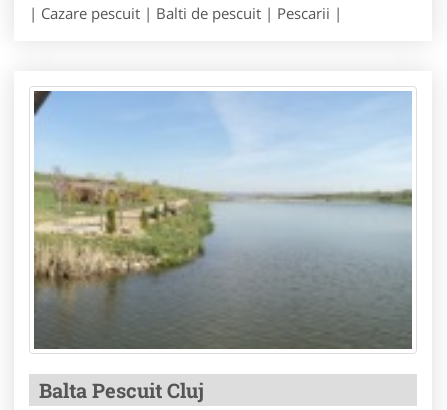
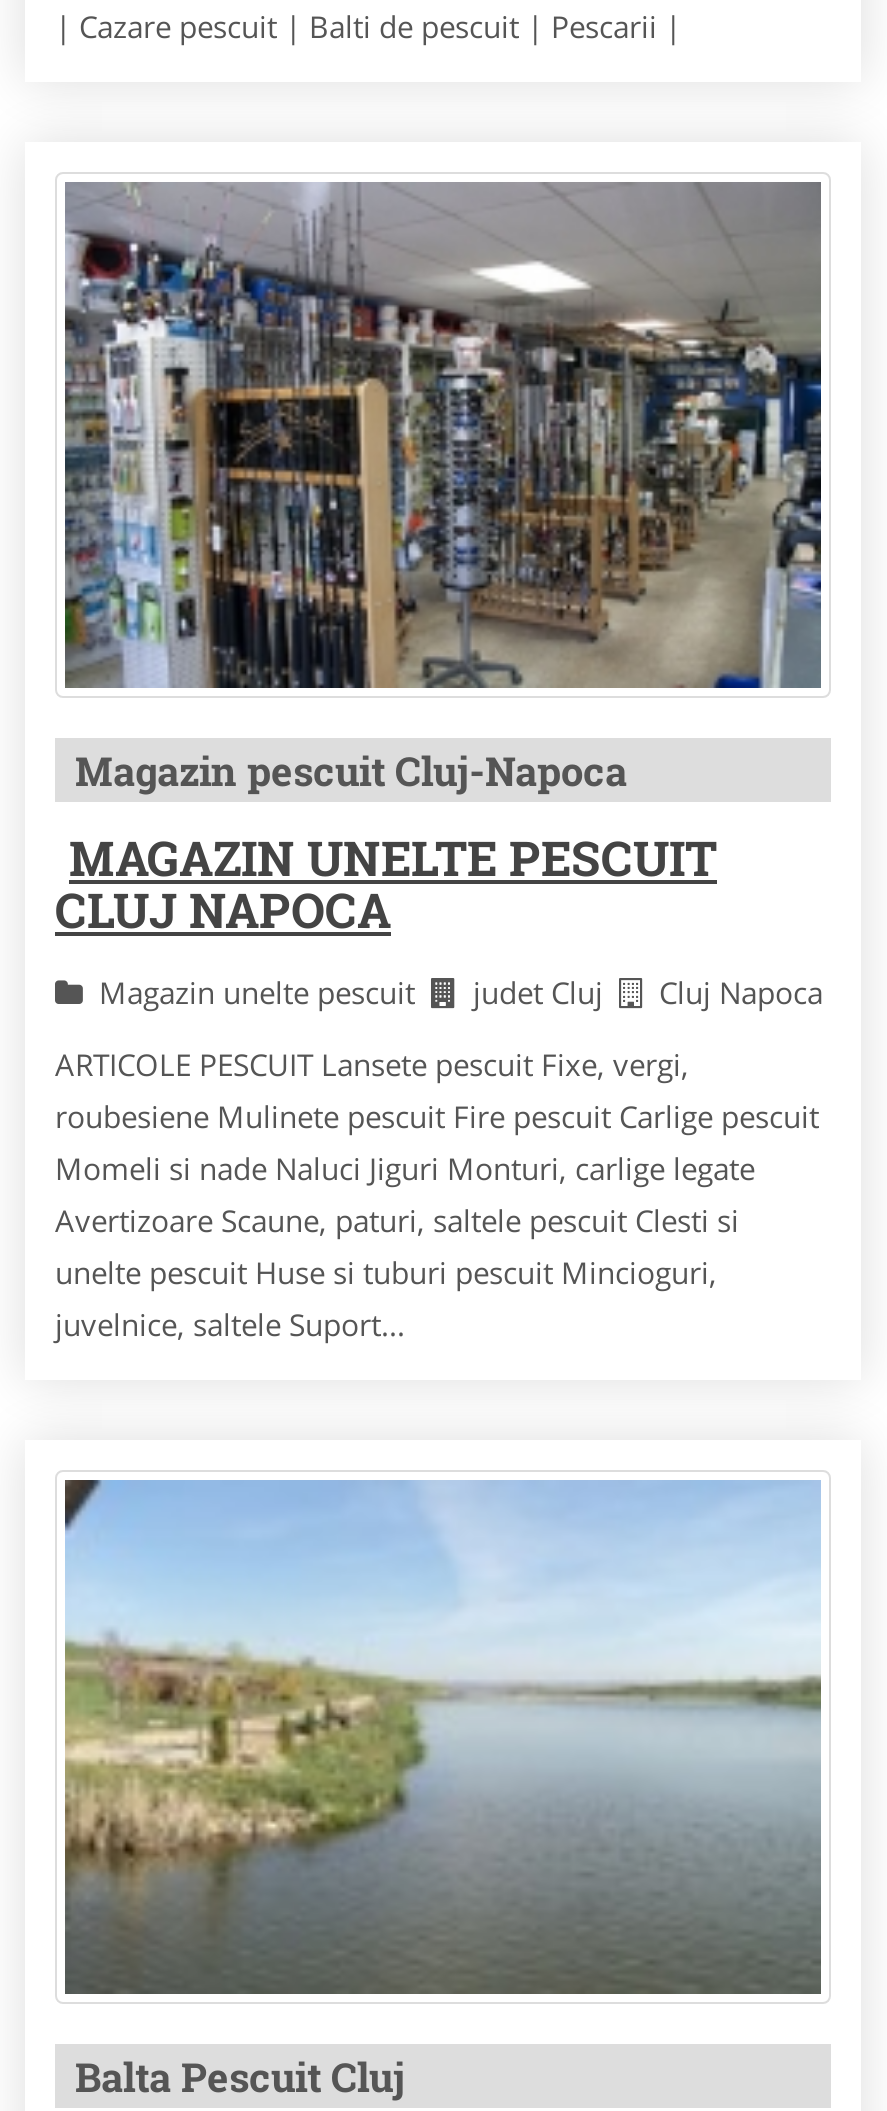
+ [image]
+ Magazin pescuit Cluj-Napoca
+ MAGAZIN UNELTE PESCUIT
+ CLUJ NAPOCA
+ Magazin unelte pescuit
+ judet Cluj
+ Cluj Napoca
+ ARTICOLE PESCUIT Lansete pescuit Fixe, vergi,
+ roubesiene Mulinete pescuit Fire pescuit Carlige pescuit
+ Momeli si nade Naluci Jiguri Monturi, carlige legate
+ Avertizoare Scaune, paturi, saltele pescuit Clesti si
+ unelte pescuit Huse si tuburi pescuit Mincioguri,
+ juvelnice, saltele Suport...
